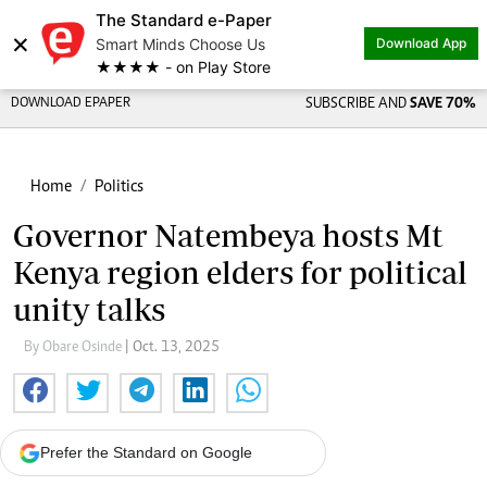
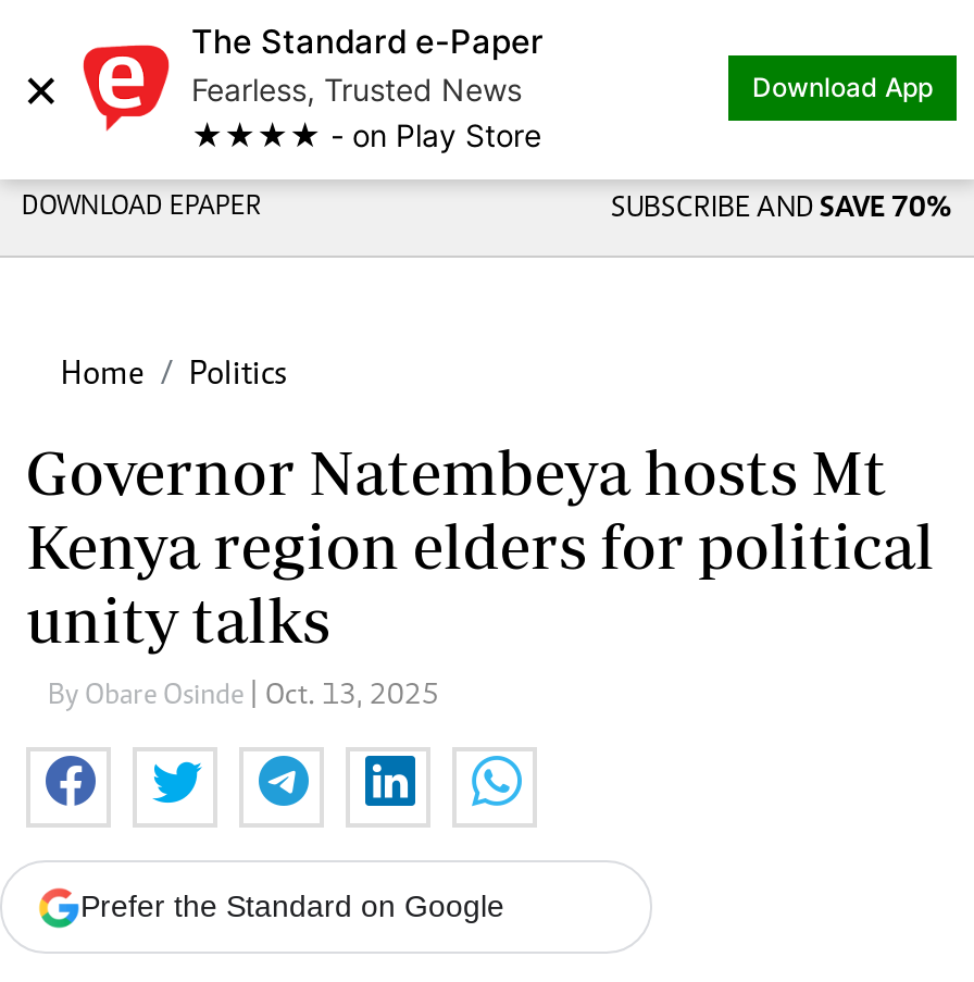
- Smart Minds Choose Us
+ Fearless, Trusted News
